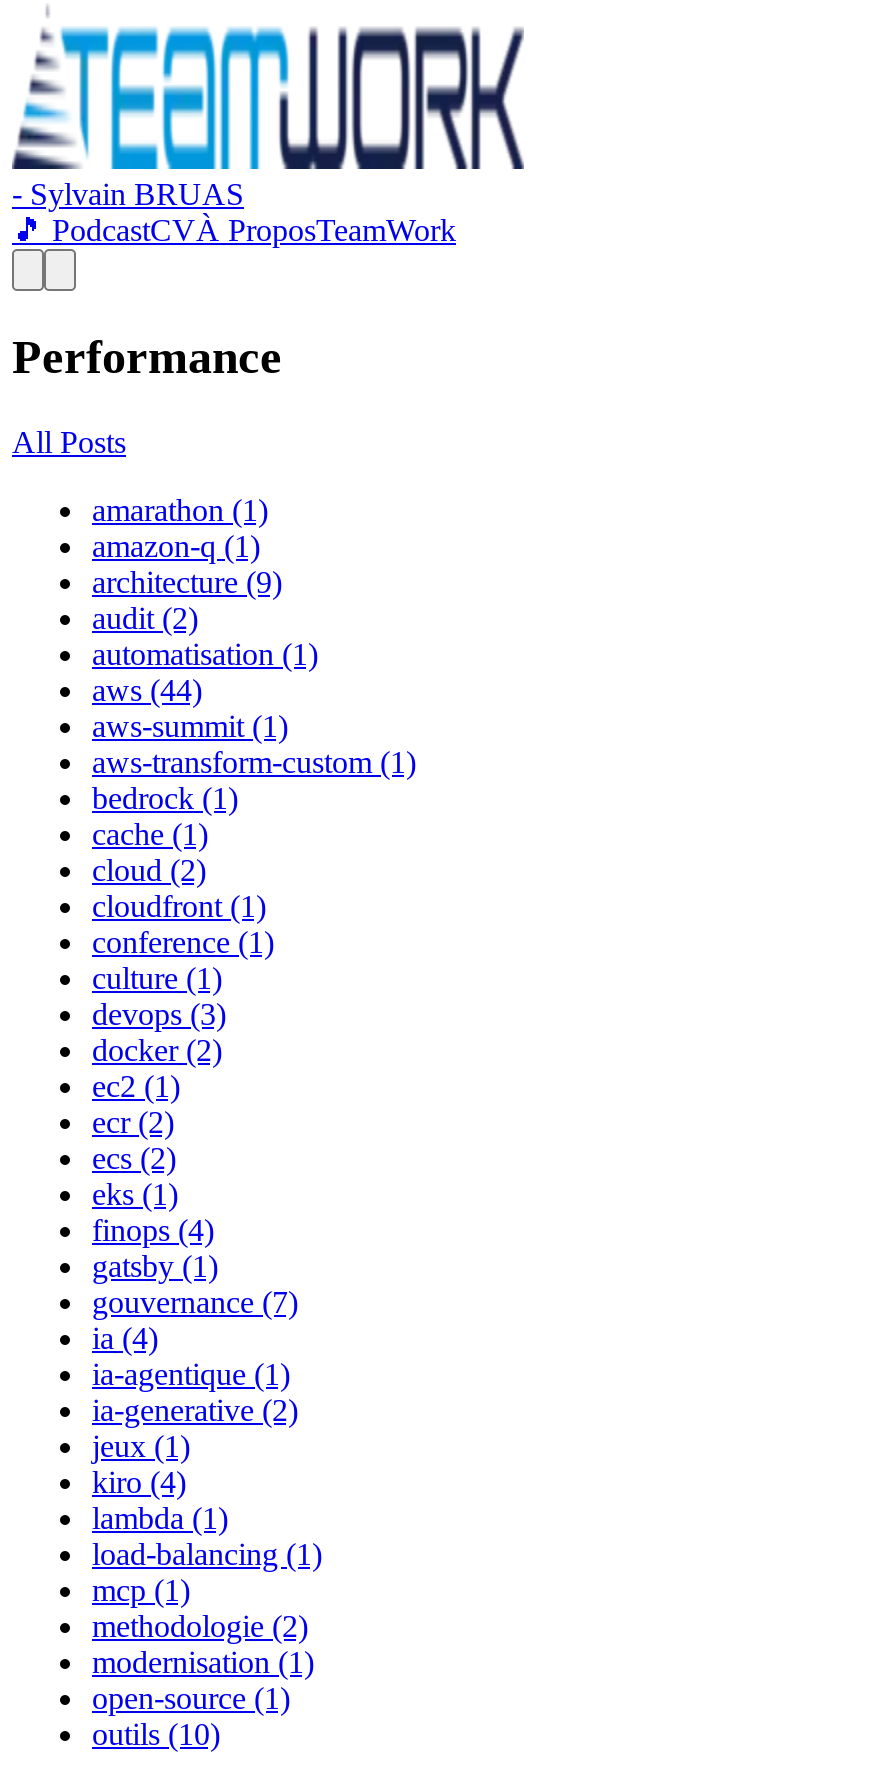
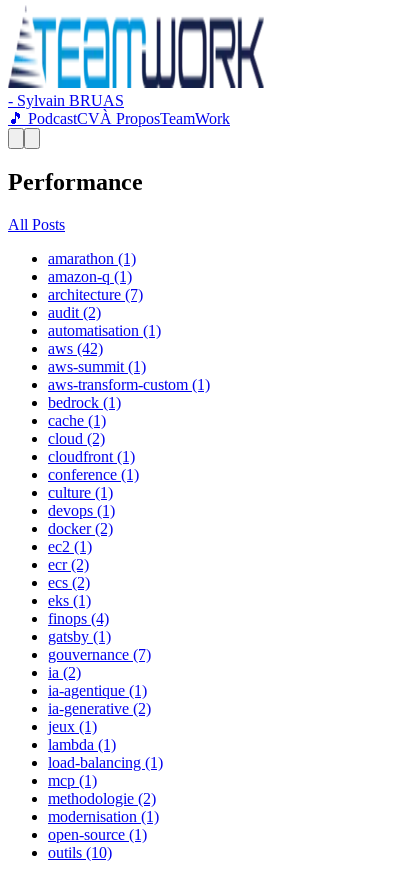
- architecture (9)
+ architecture (7)

- aws (44)
+ aws (42)

- devops (3)
+ devops (1)

- ia (4)
+ ia (2)

- kiro (4)
